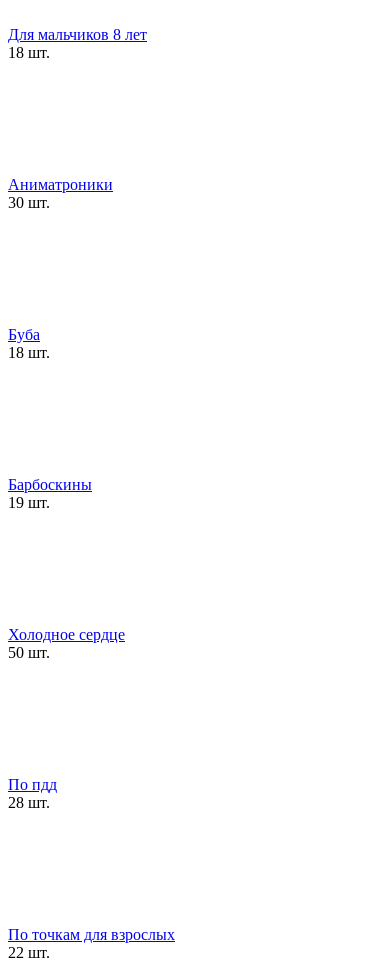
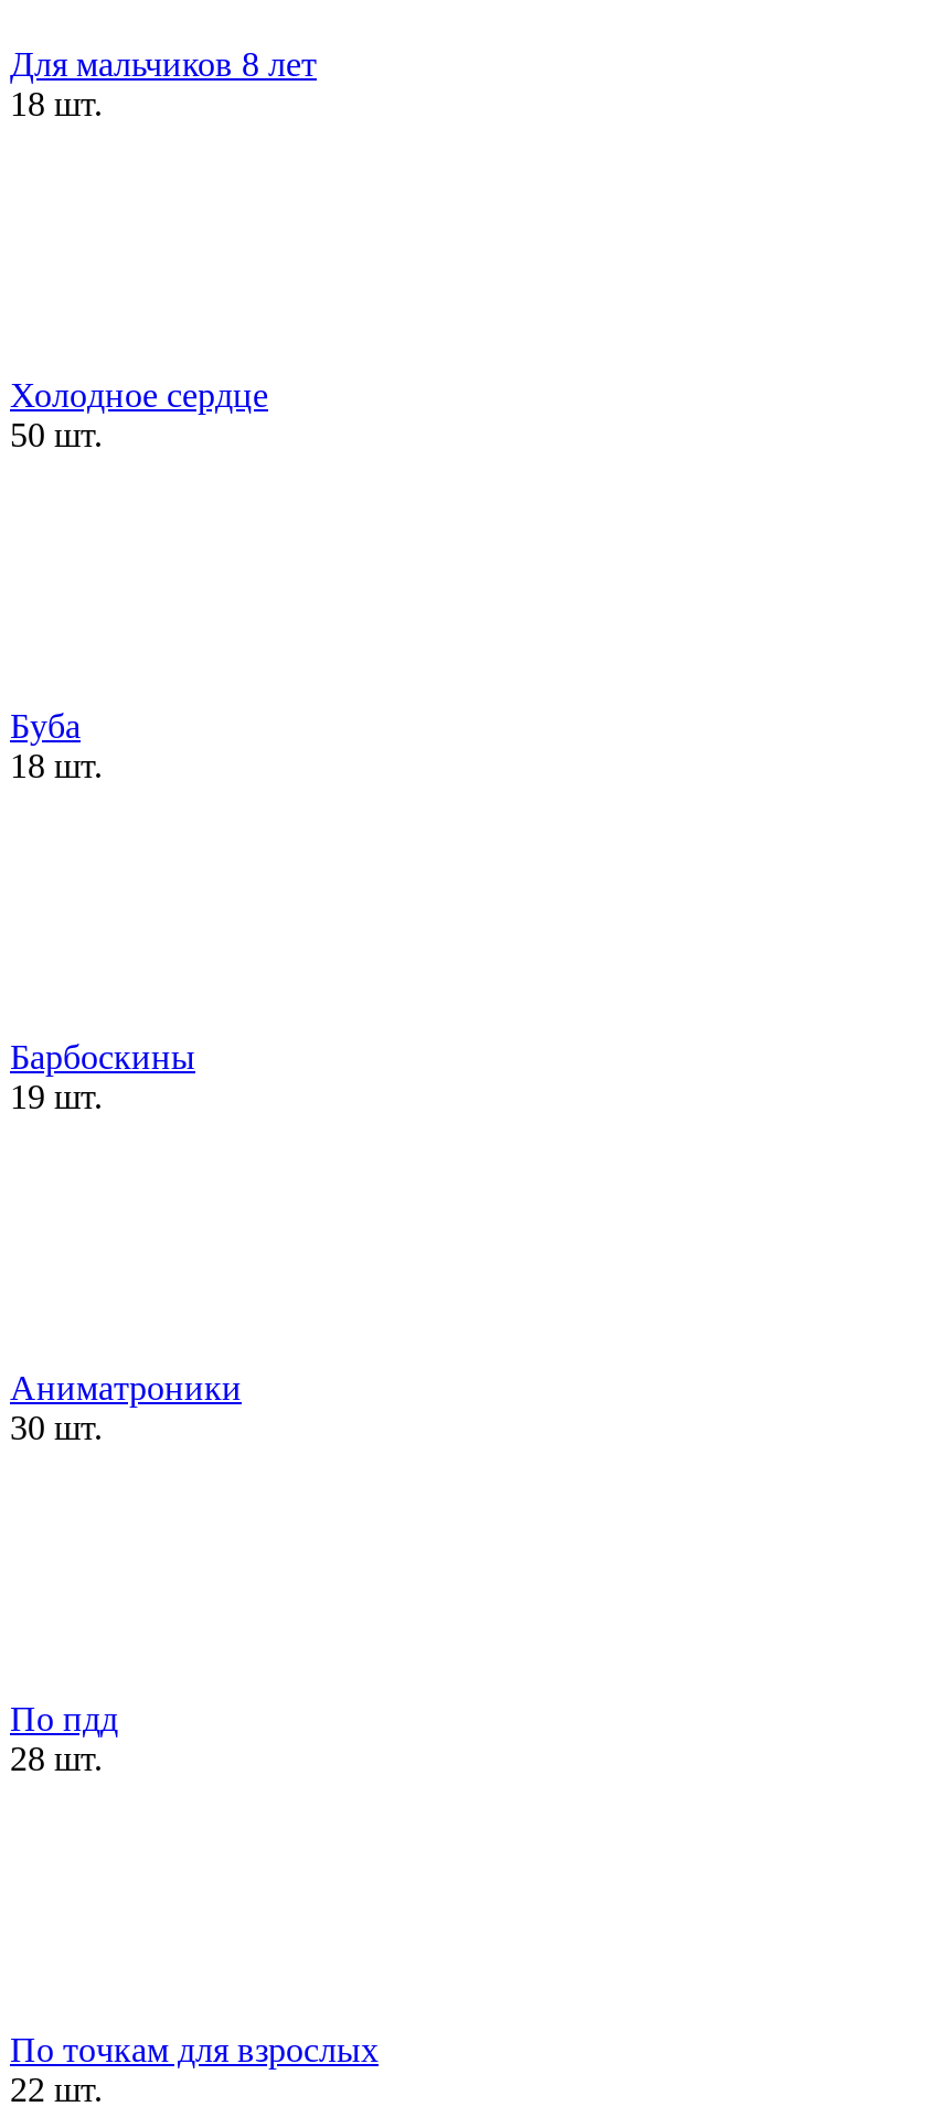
moved down: Аниматроники | 30 шт.

moved up: Холодное сердце | 50 шт.
